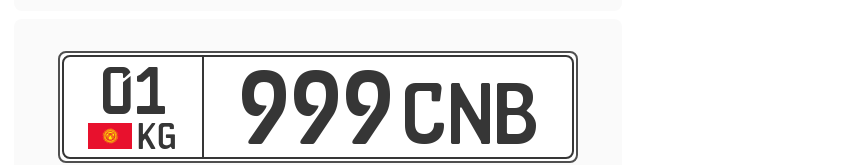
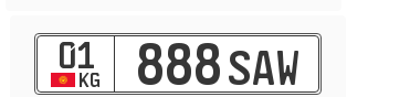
- 999 CNB
+ 888 SAW
